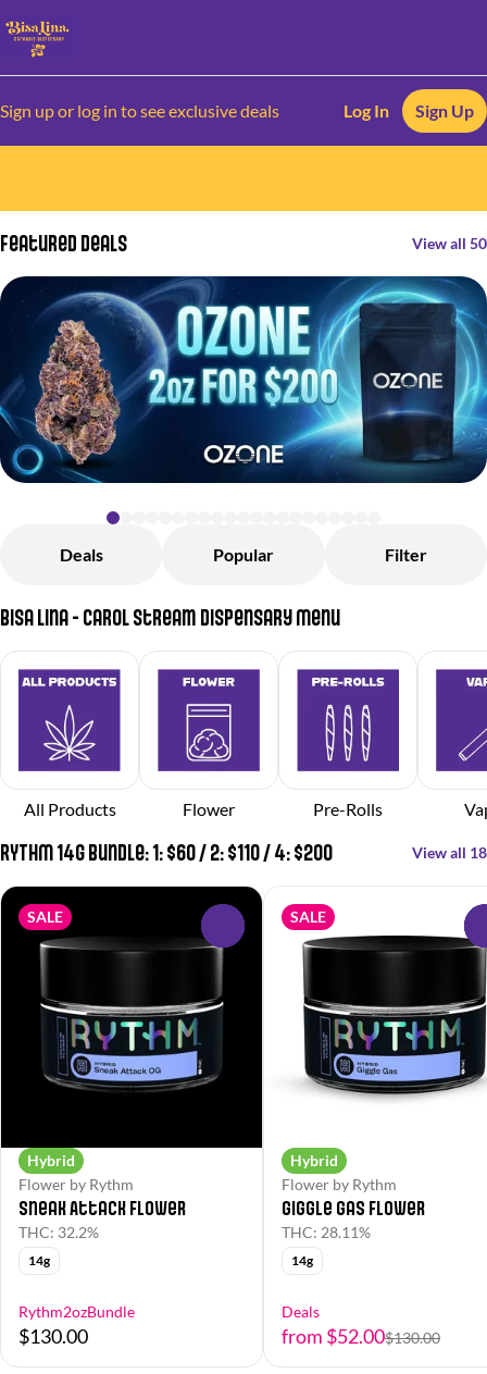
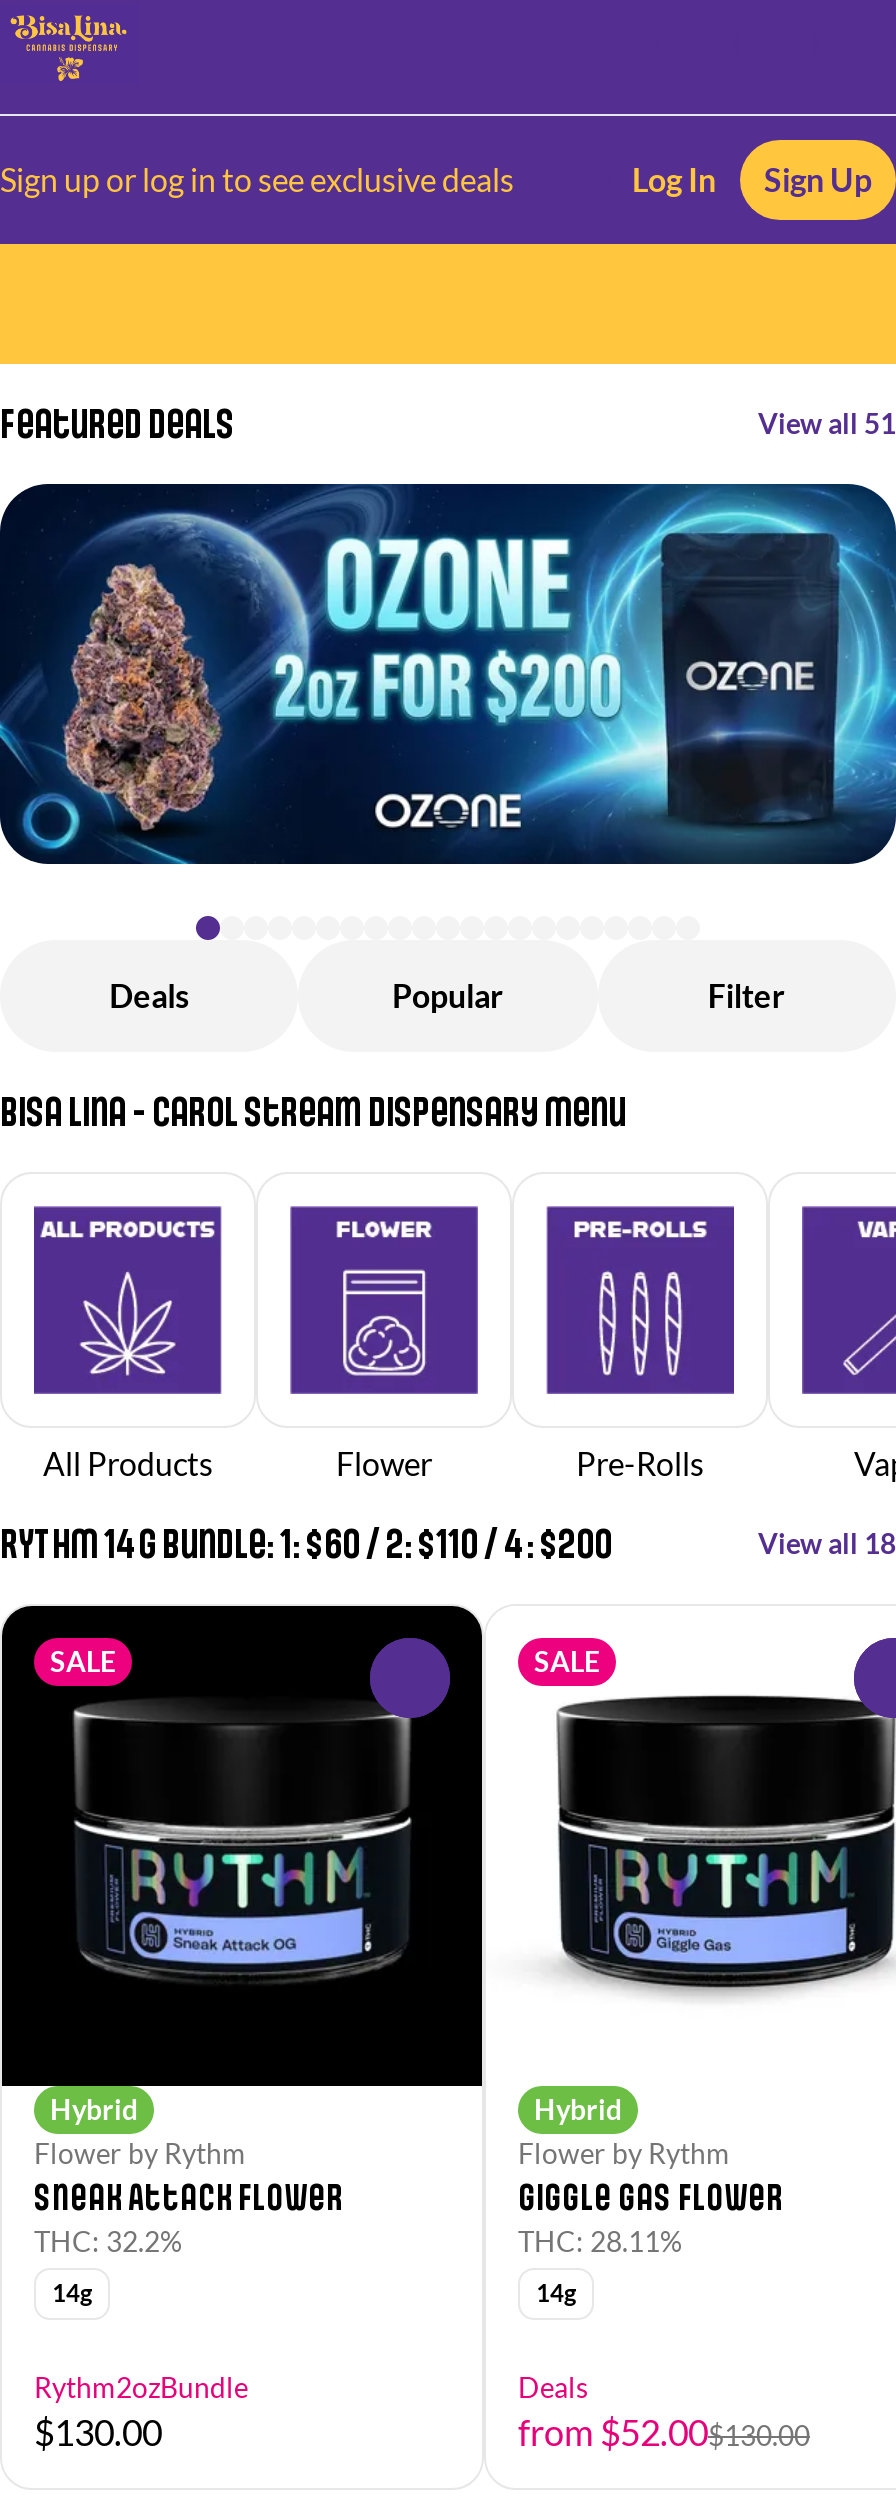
- View all 50
+ View all 51
